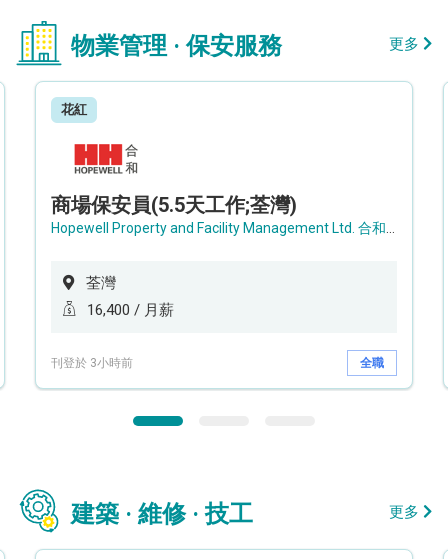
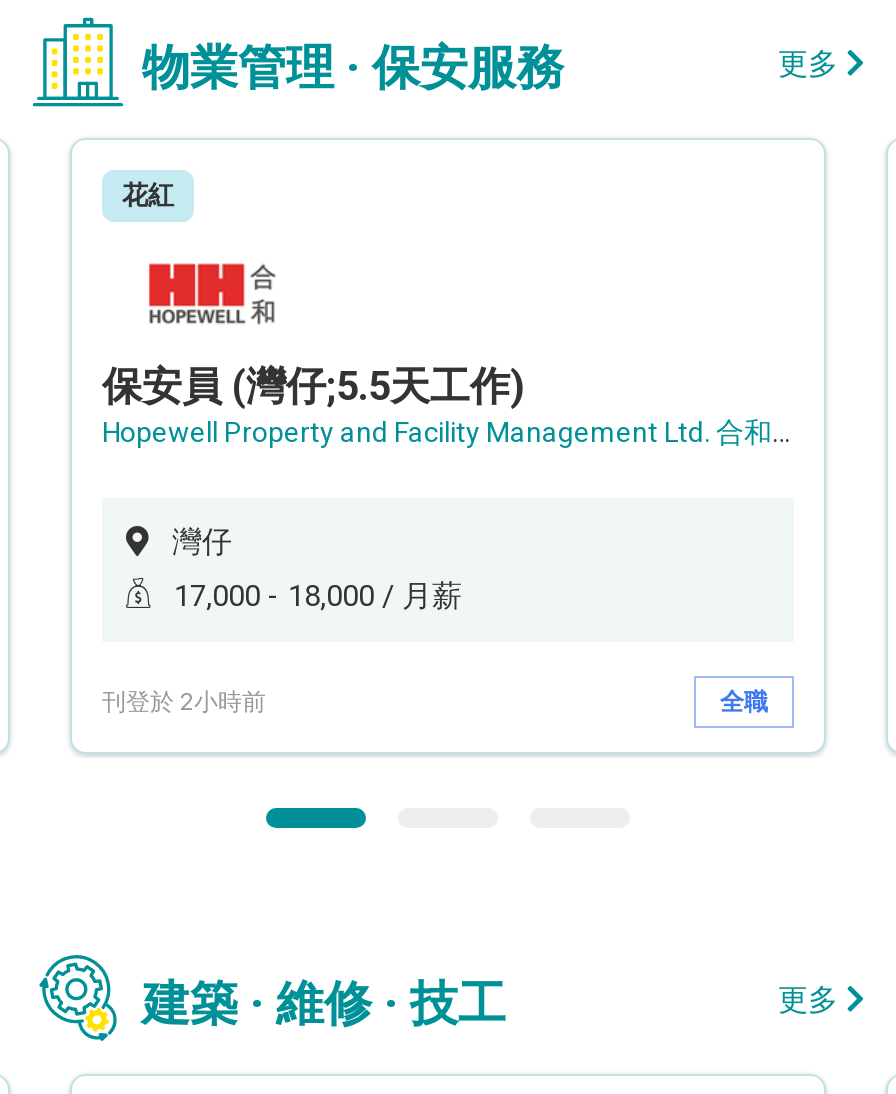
- 商場保安員(5.5天工作;荃灣)
+ 保安員 (灣仔;5.5天工作)

- 荃灣
+ 灣仔

- 16,400 / 月薪
+ 17,000 - 18,000 / 月薪

- 刊登於 3小時前
+ 刊登於 2小時前
